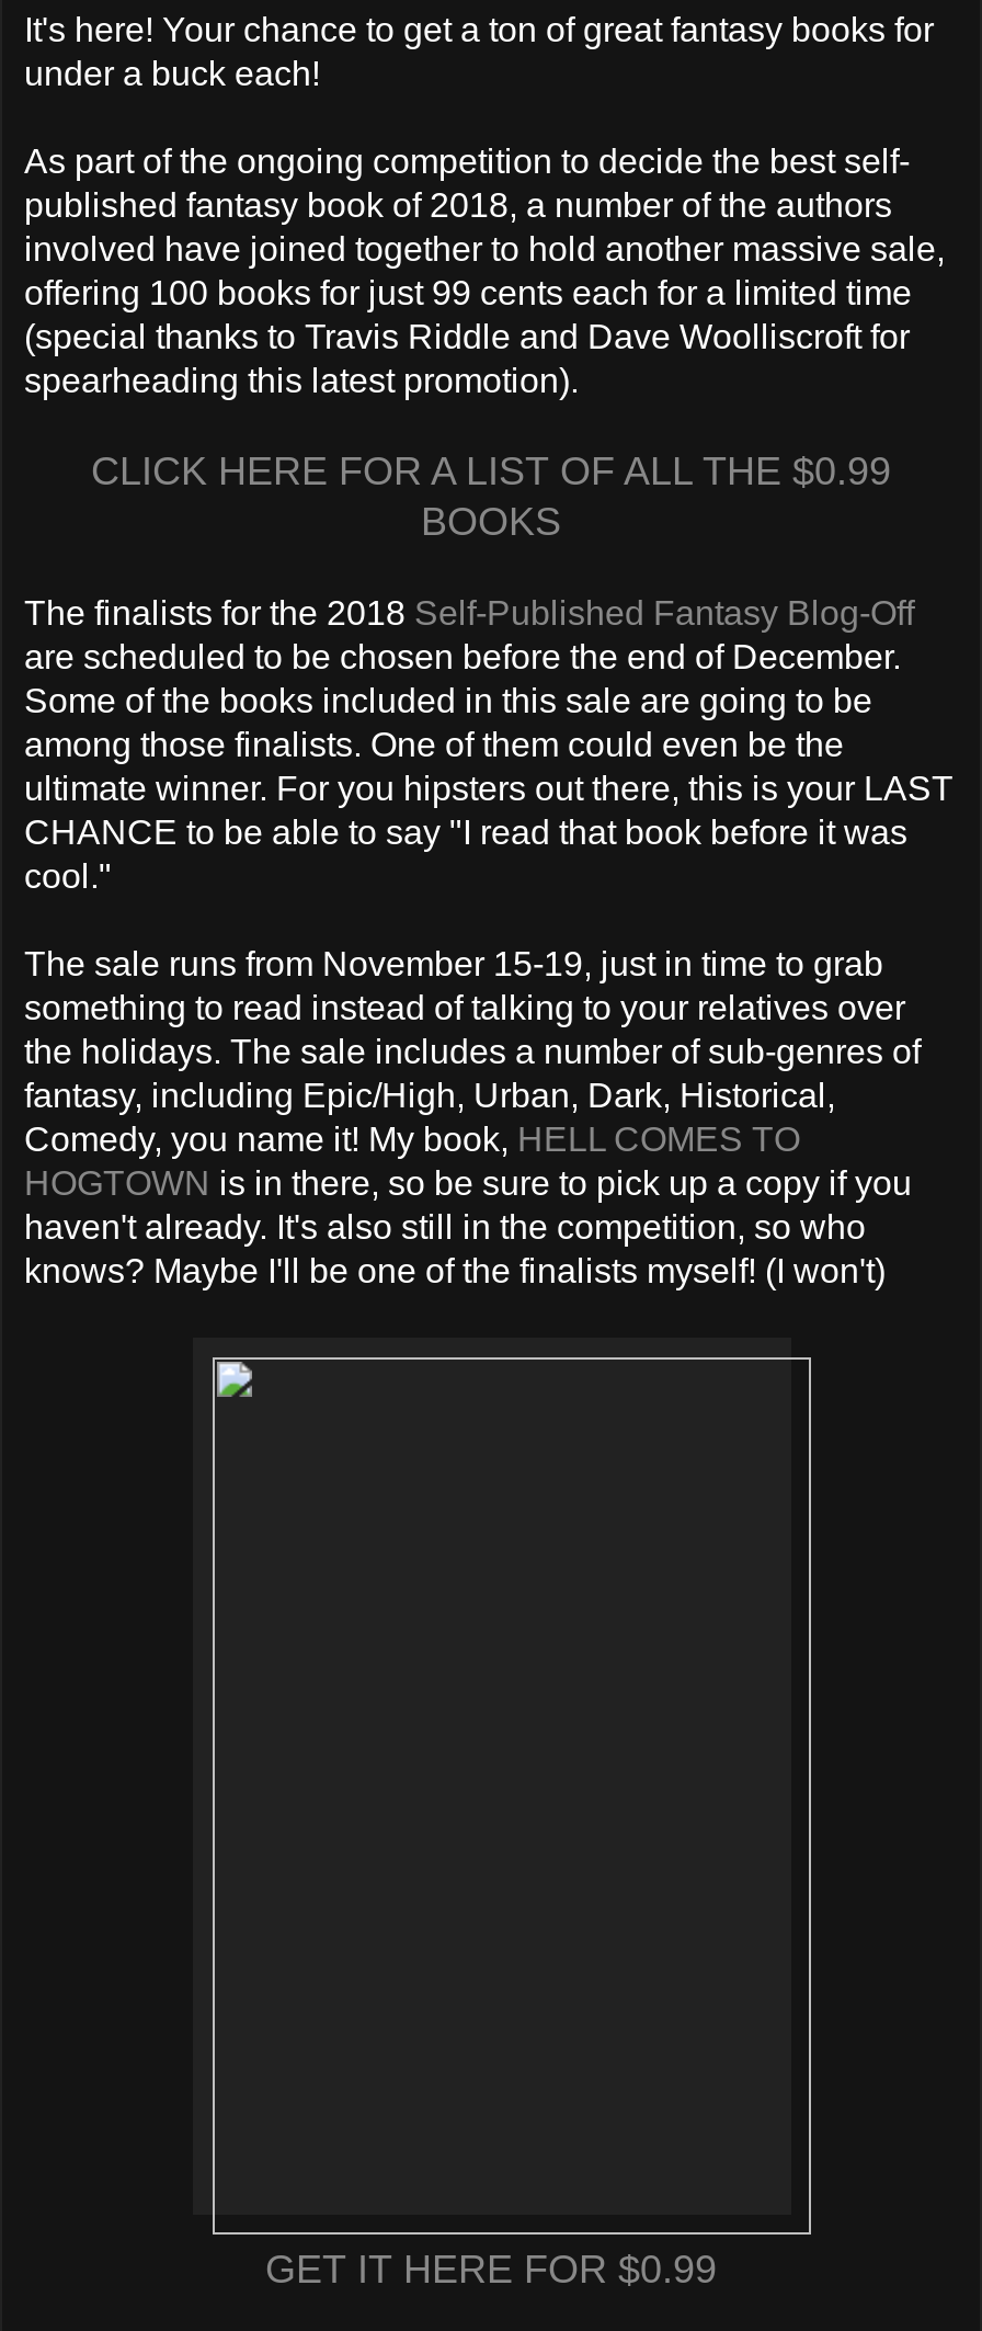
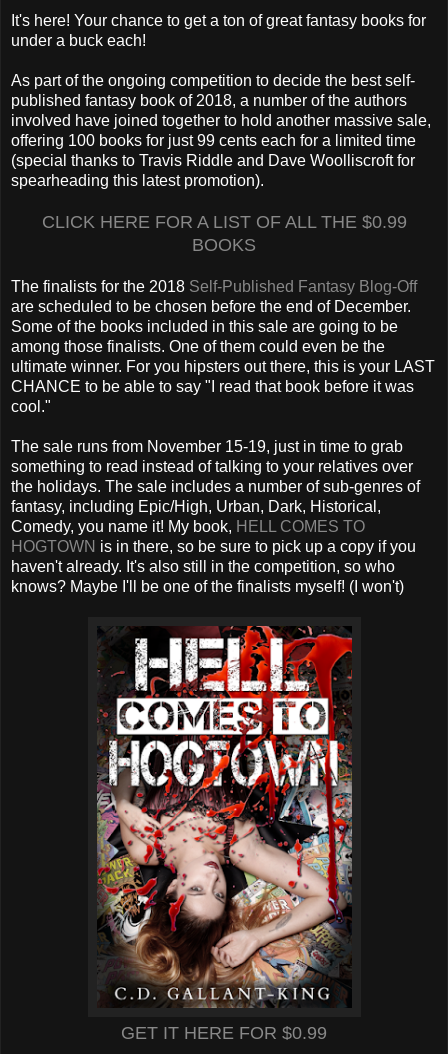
+ [image]
